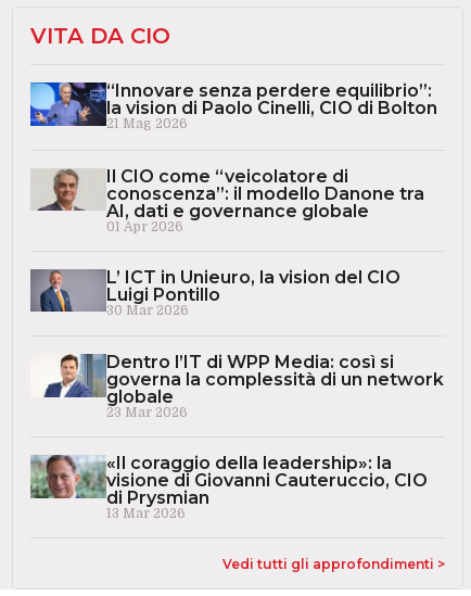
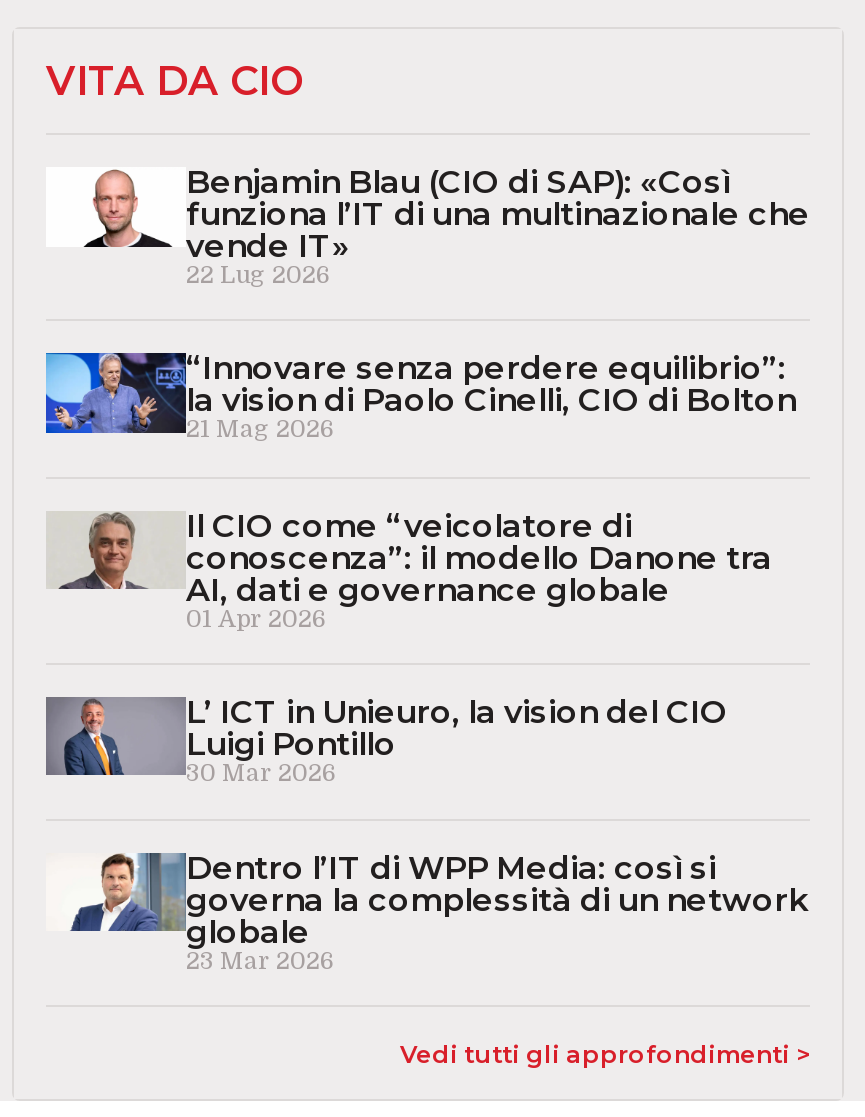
+ [image]
+ Benjamin Blau (CIO di SAP): «Così
+ funziona l’IT di una multinazionale che
+ vende IT»
+ 22 Lug 2026

moved down: [image] | “Innovare senza perdere equilibrio”: | la vision di Paolo Cinelli, CIO di Bolton | ... | globale | 23 Mar 2026

- [image]
- «Il coraggio della leadership»: la
- visione di Giovanni Cauteruccio, CIO
- di Prysmian
- 13 Mar 2026
